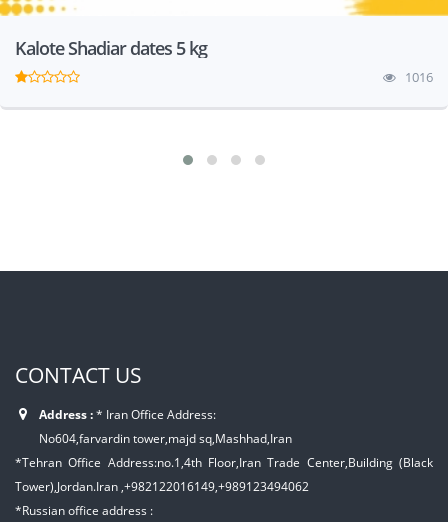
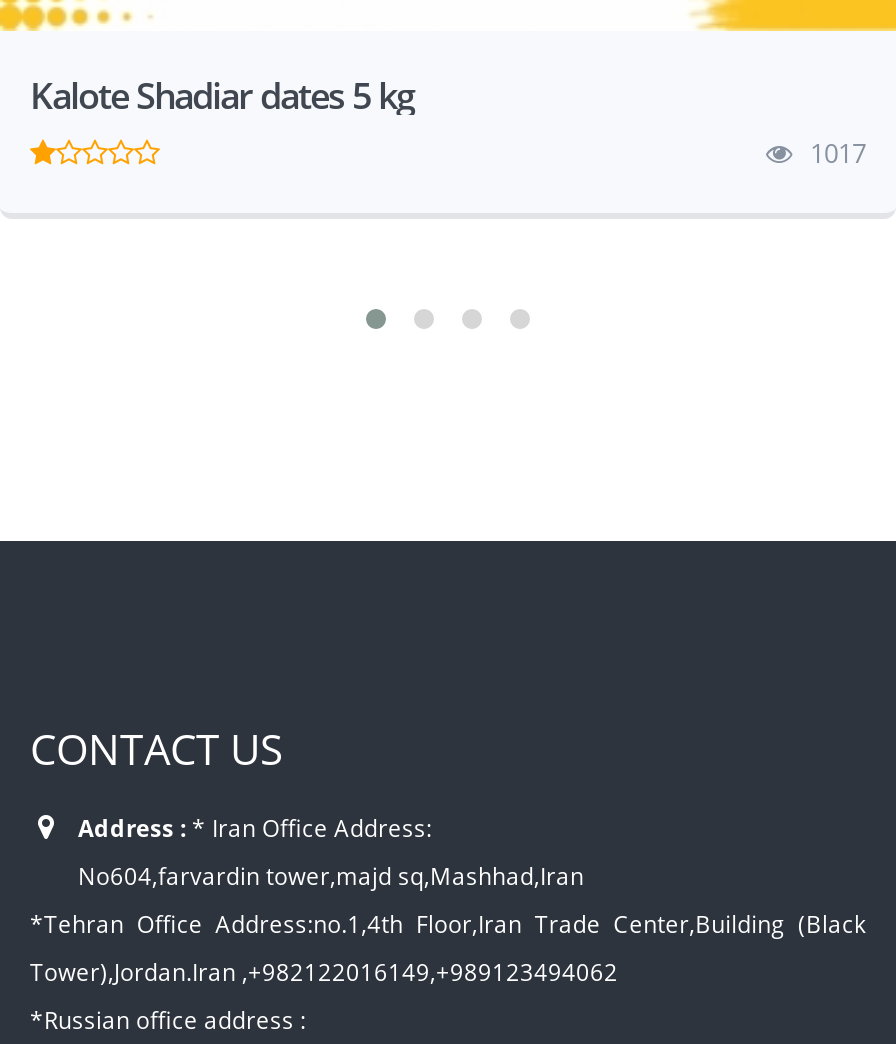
- 1016
+ 1017
